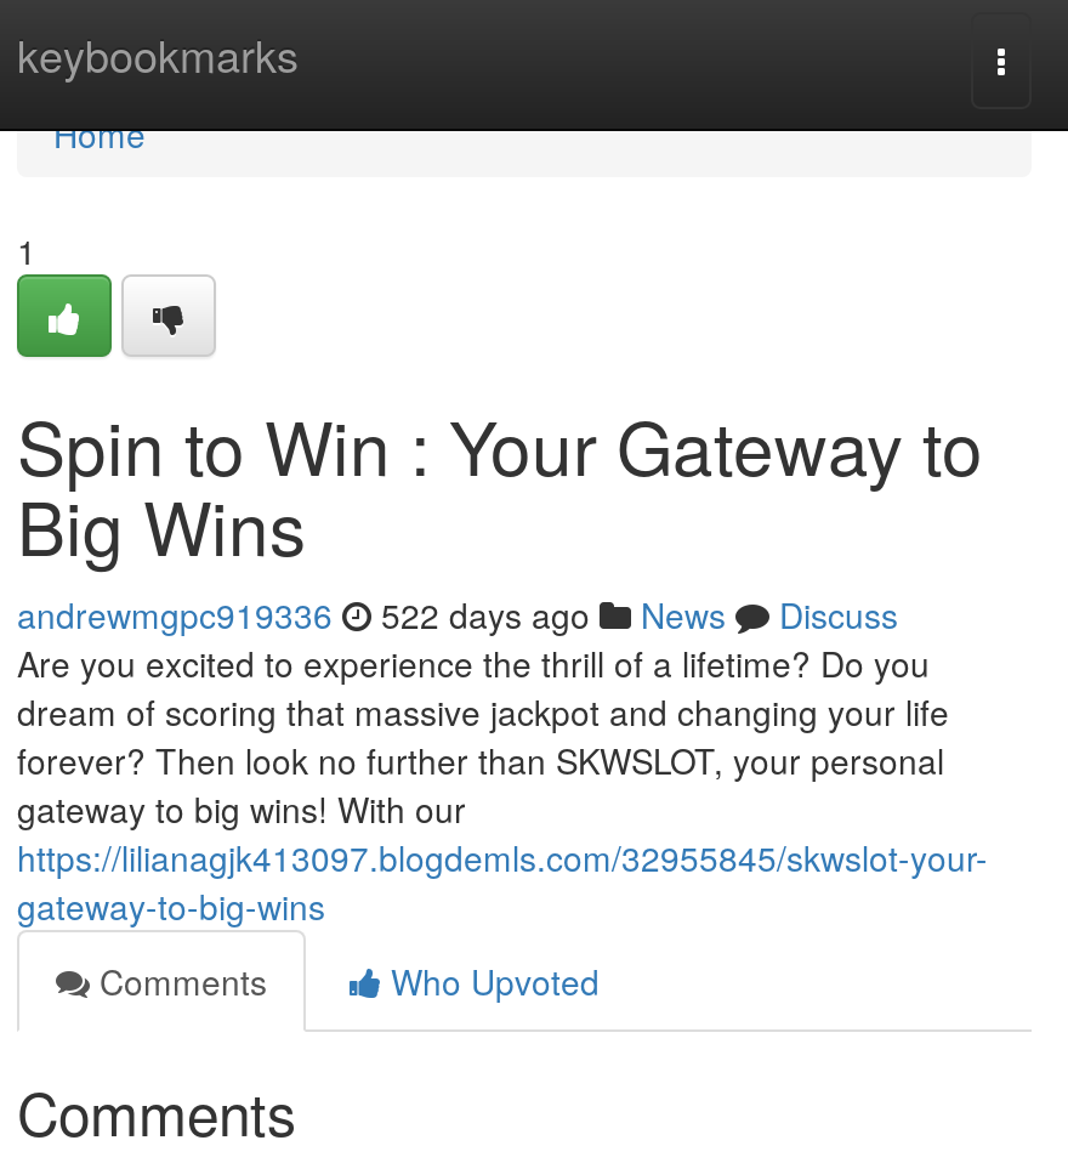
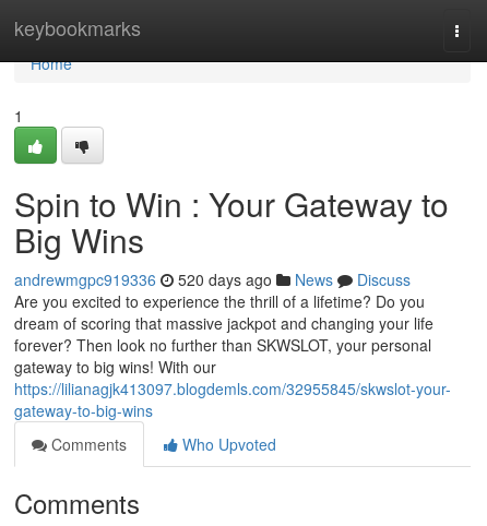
- andrewmgpc919336 522 days ago News Discuss
+ andrewmgpc919336 520 days ago News Discuss
